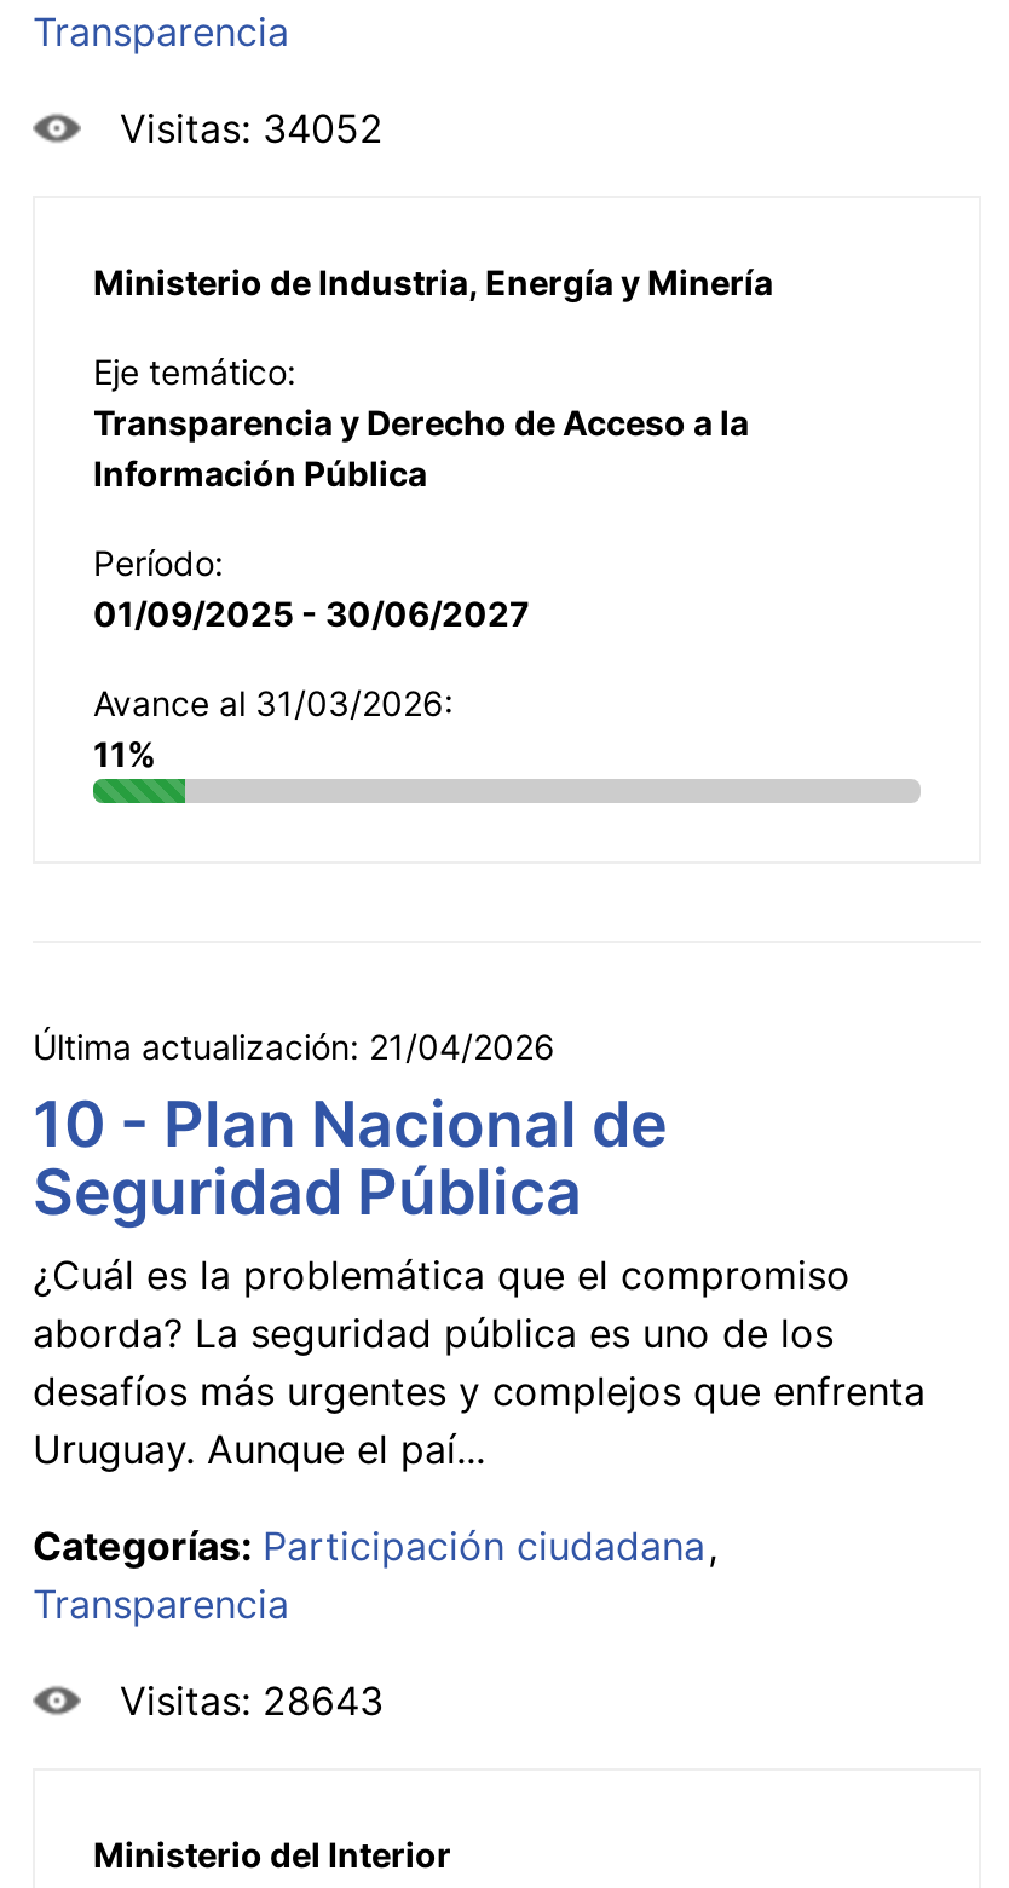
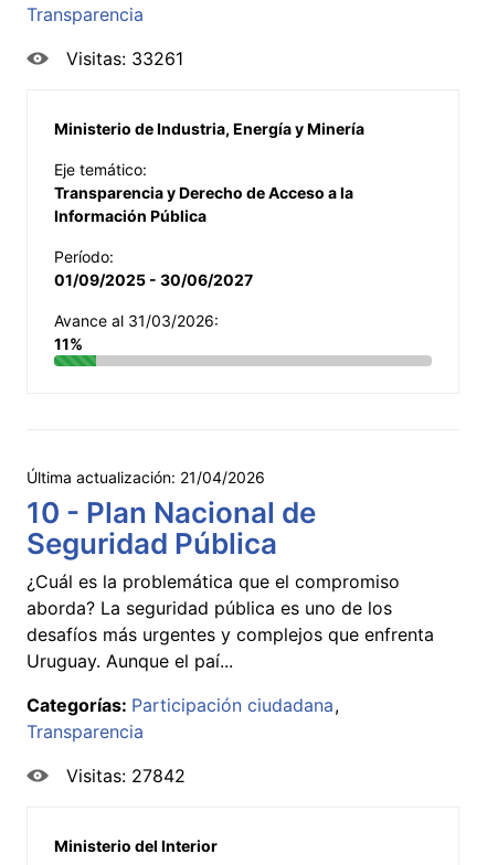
- Visitas: 34052
+ Visitas: 33261

- Visitas: 28643
+ Visitas: 27842
